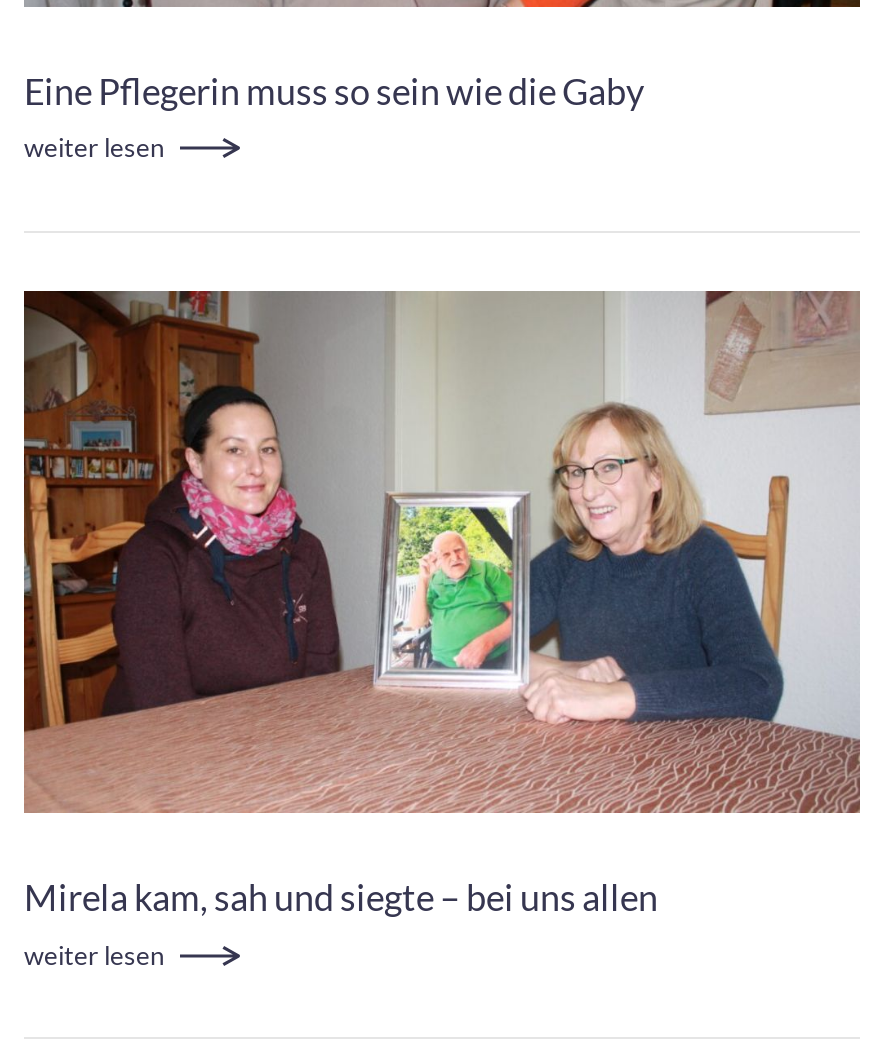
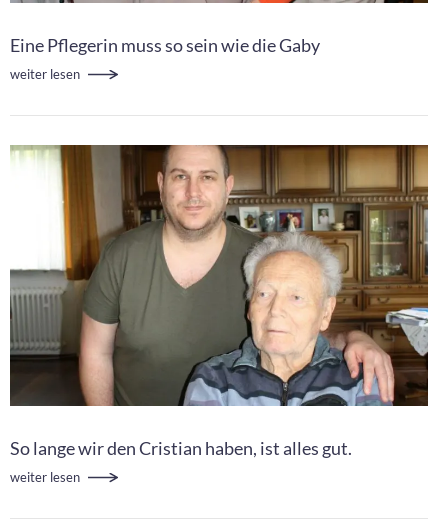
- [image]
- Mirela kam, sah und siegte – bei uns allen
+ [image]
+ So lange wir den Cristian haben, ist alles gut.
